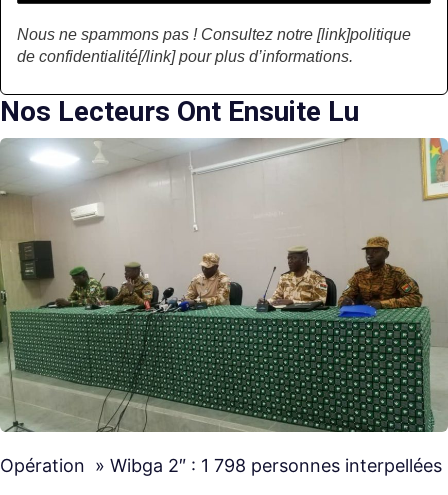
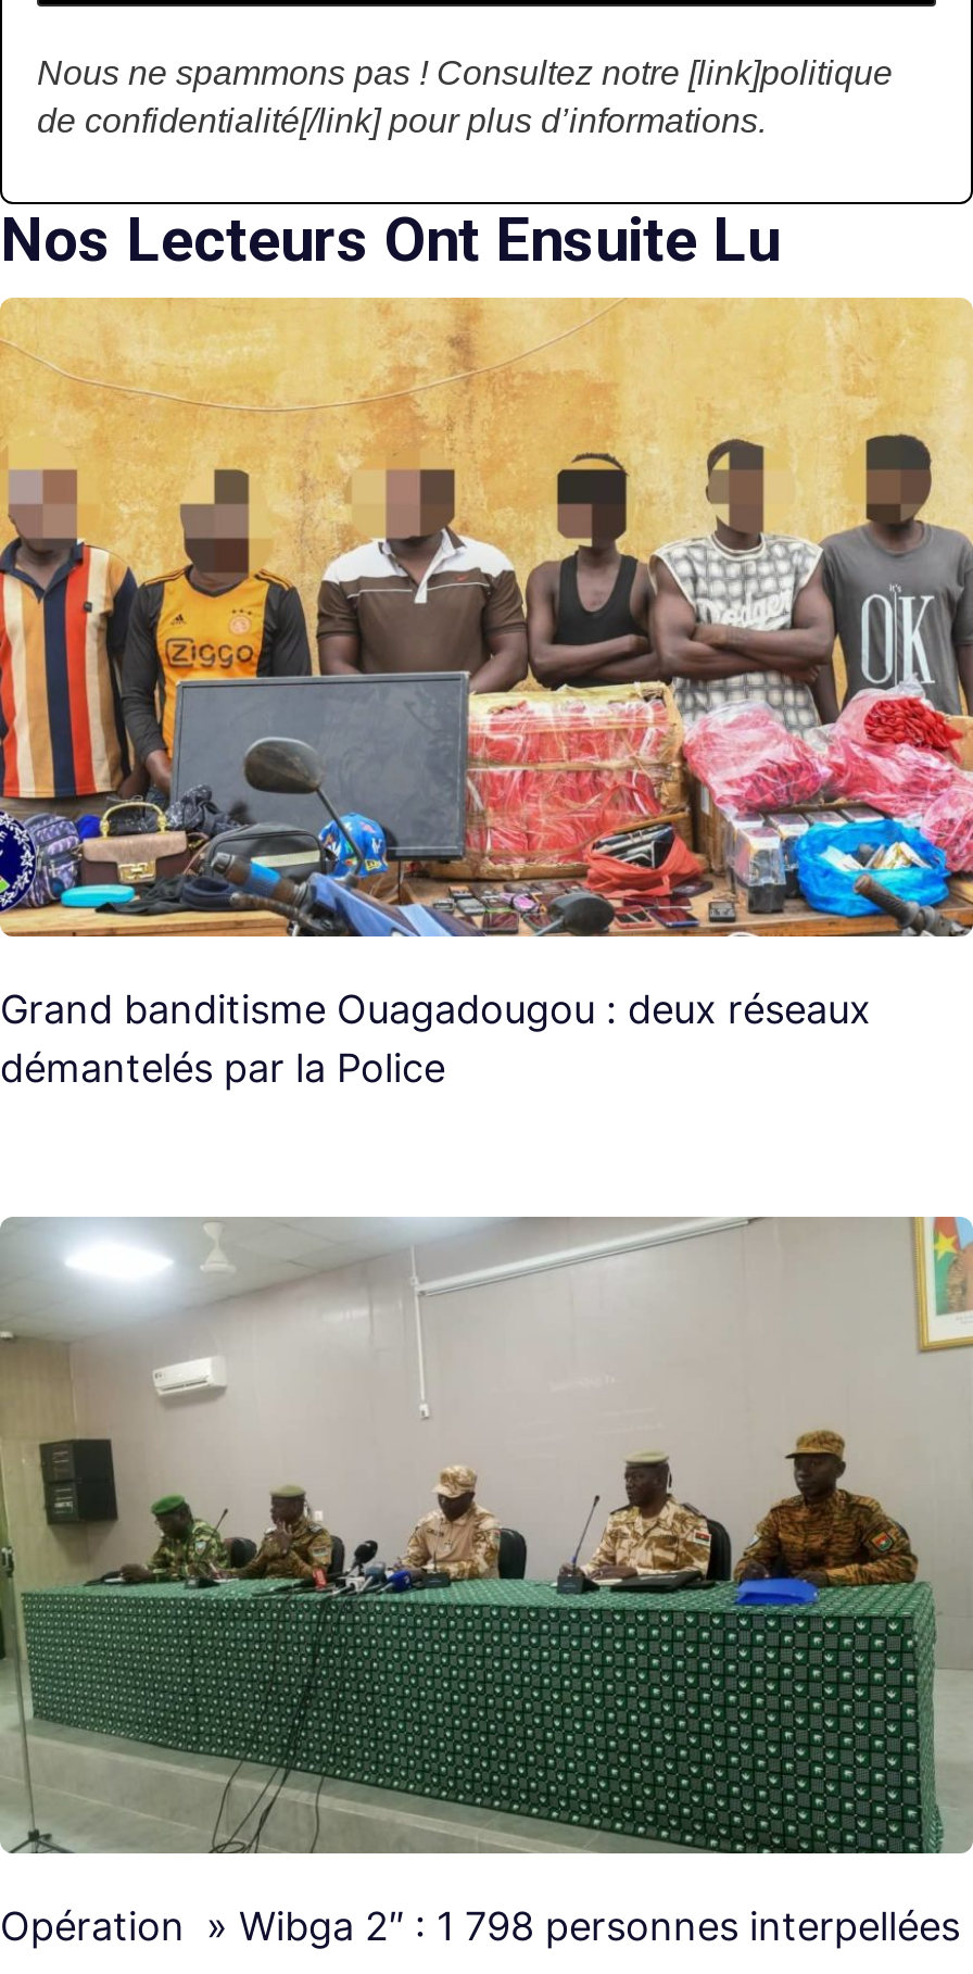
+ [image]
+ Grand banditisme Ouagadougou : deux réseaux
+ démantelés par la Police
